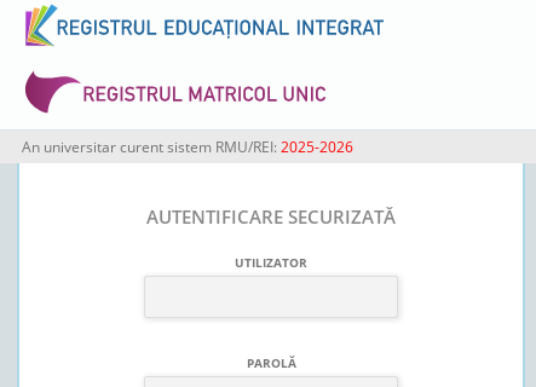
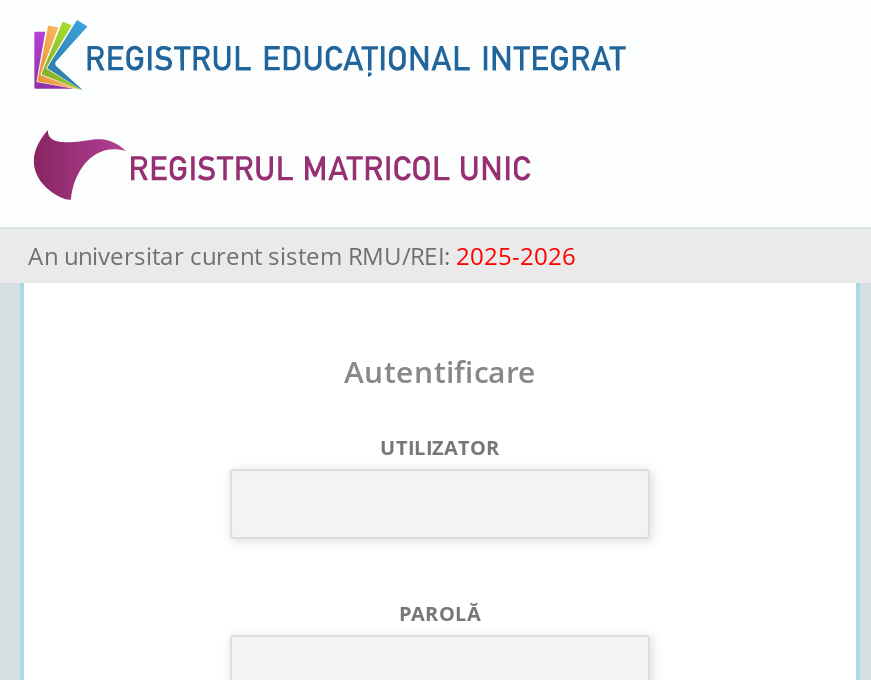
- AUTENTIFICARE SECURIZATĂ
+ Autentificare
